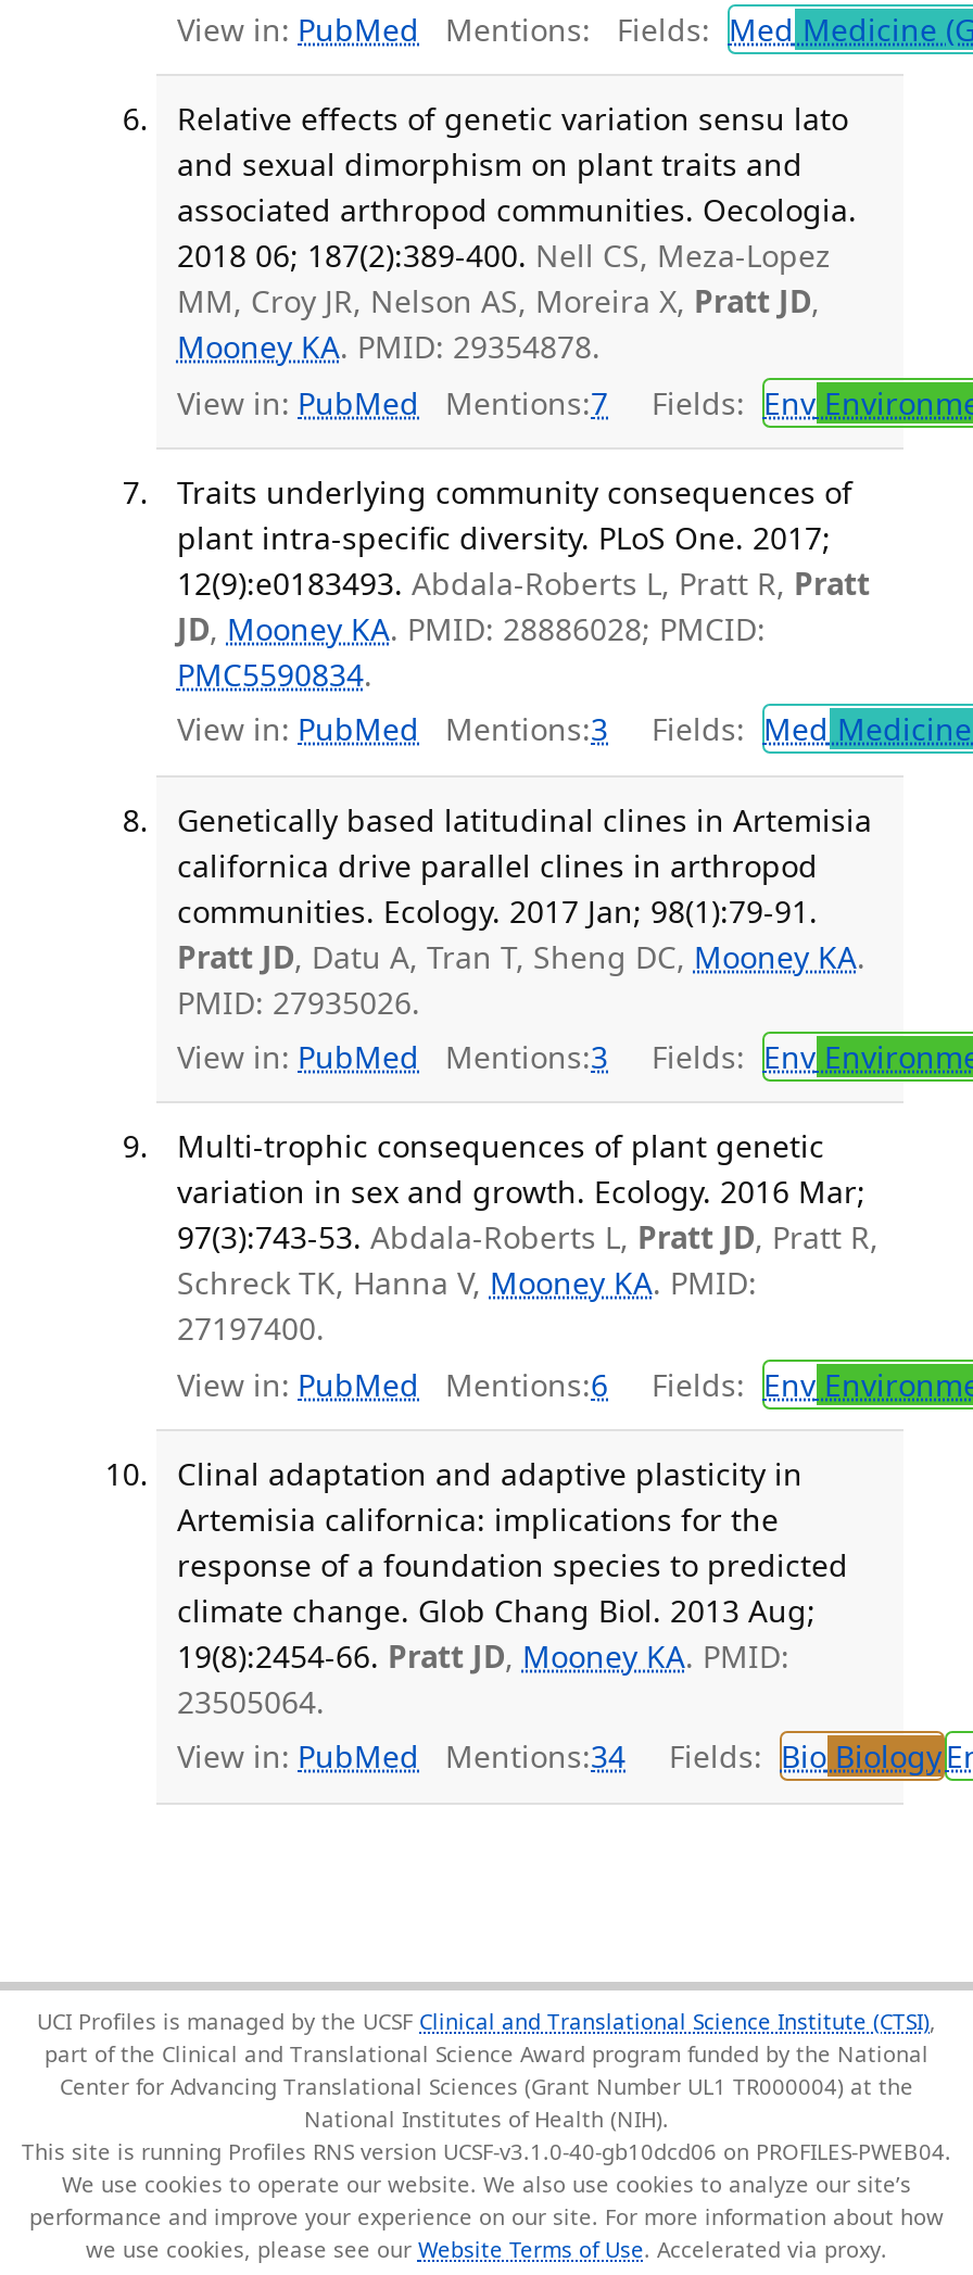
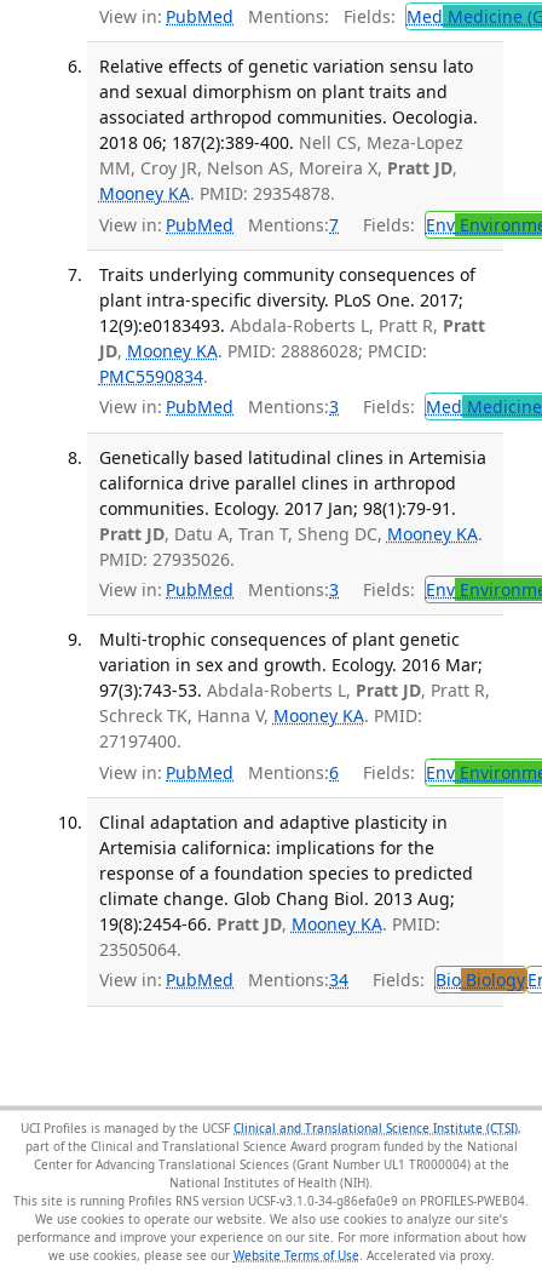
- This site is running Profiles RNS version UCSF-v3.1.0-40-gb10dcd06 on PROFILES-PWEB04.
+ This site is running Profiles RNS version UCSF-v3.1.0-34-g86efa0e9 on PROFILES-PWEB04.
